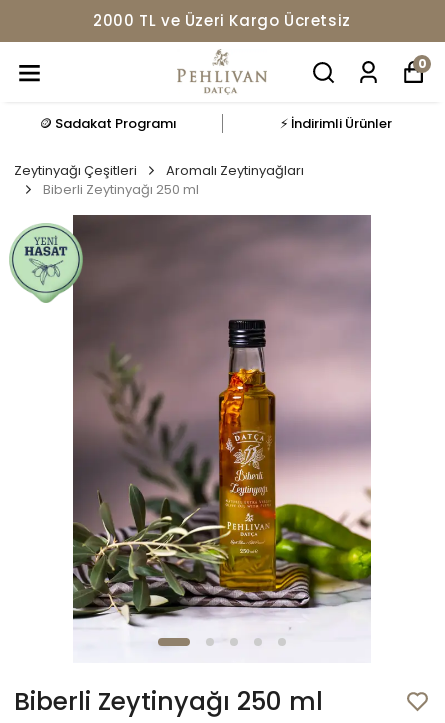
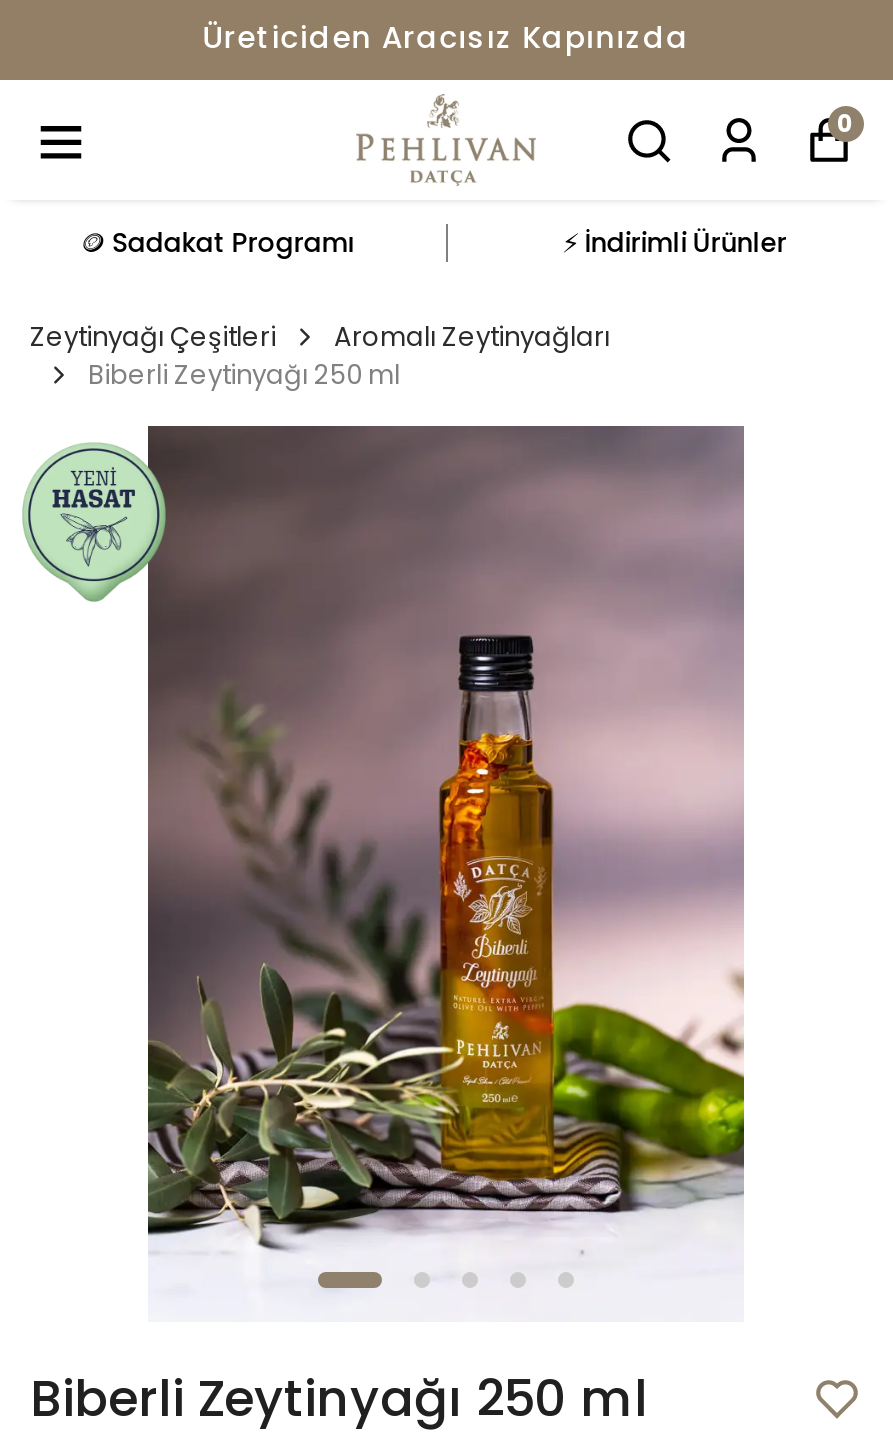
- 2000 TL ve Üzeri Kargo Ücretsiz
+ Üreticiden Aracısız Kapınızda
